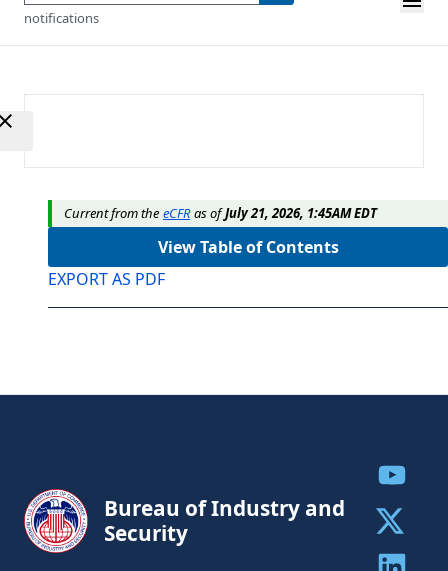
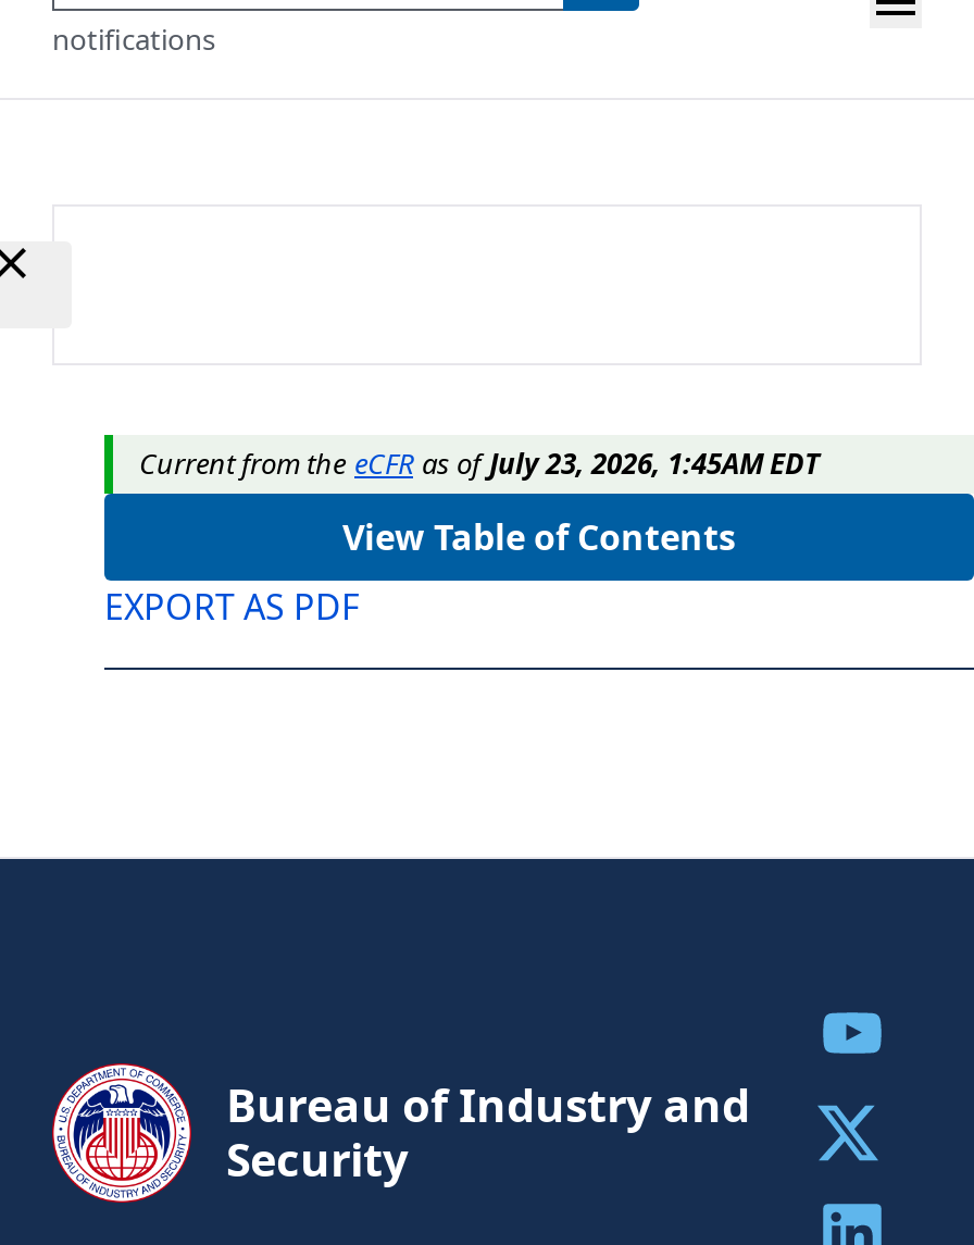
- Current from the eCFR as of July 21, 2026, 1:45AM EDT
+ Current from the eCFR as of July 23, 2026, 1:45AM EDT
